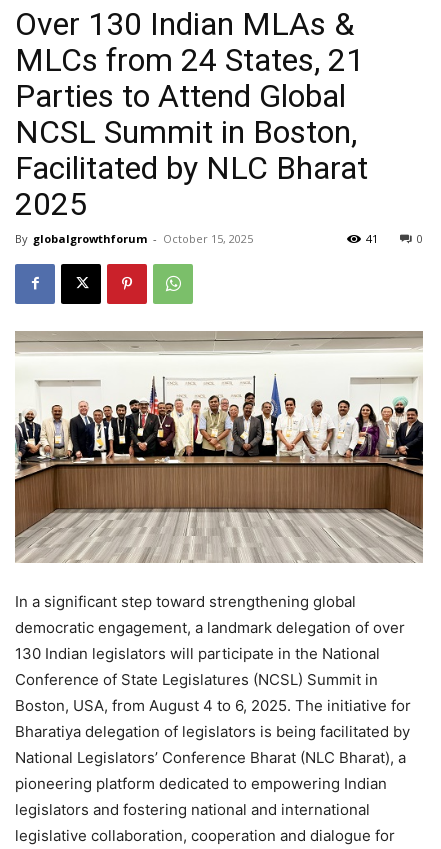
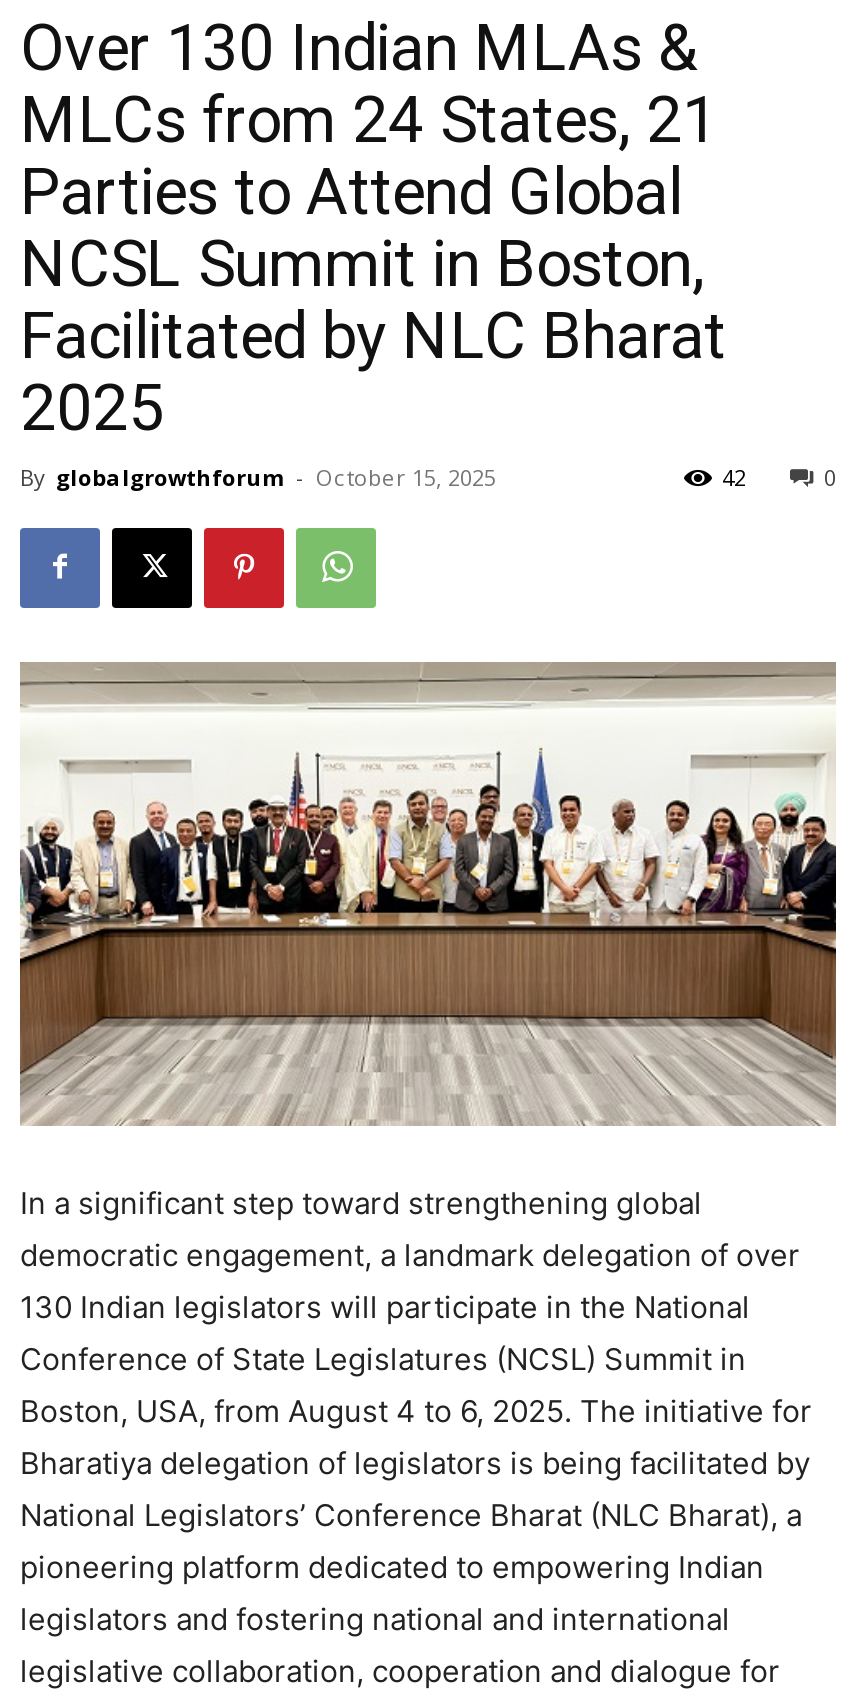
- 41
+ 42
